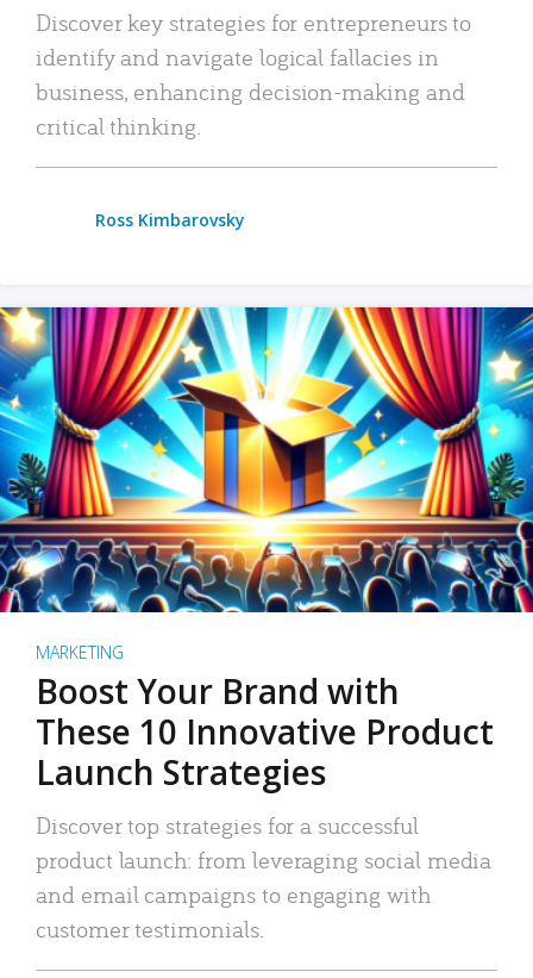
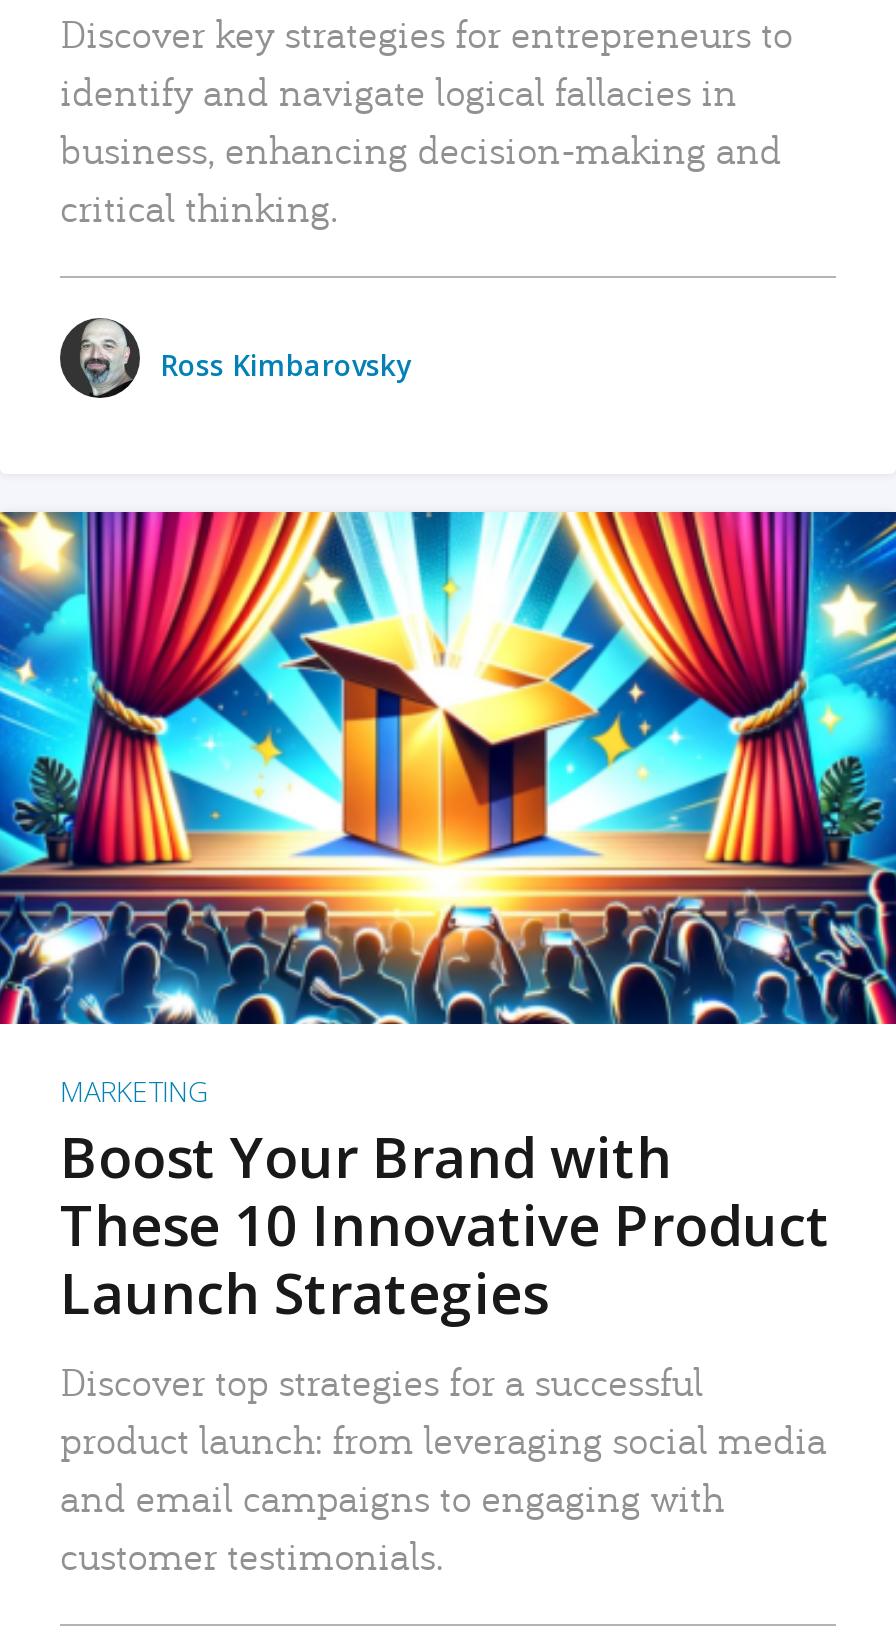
+ [image]
